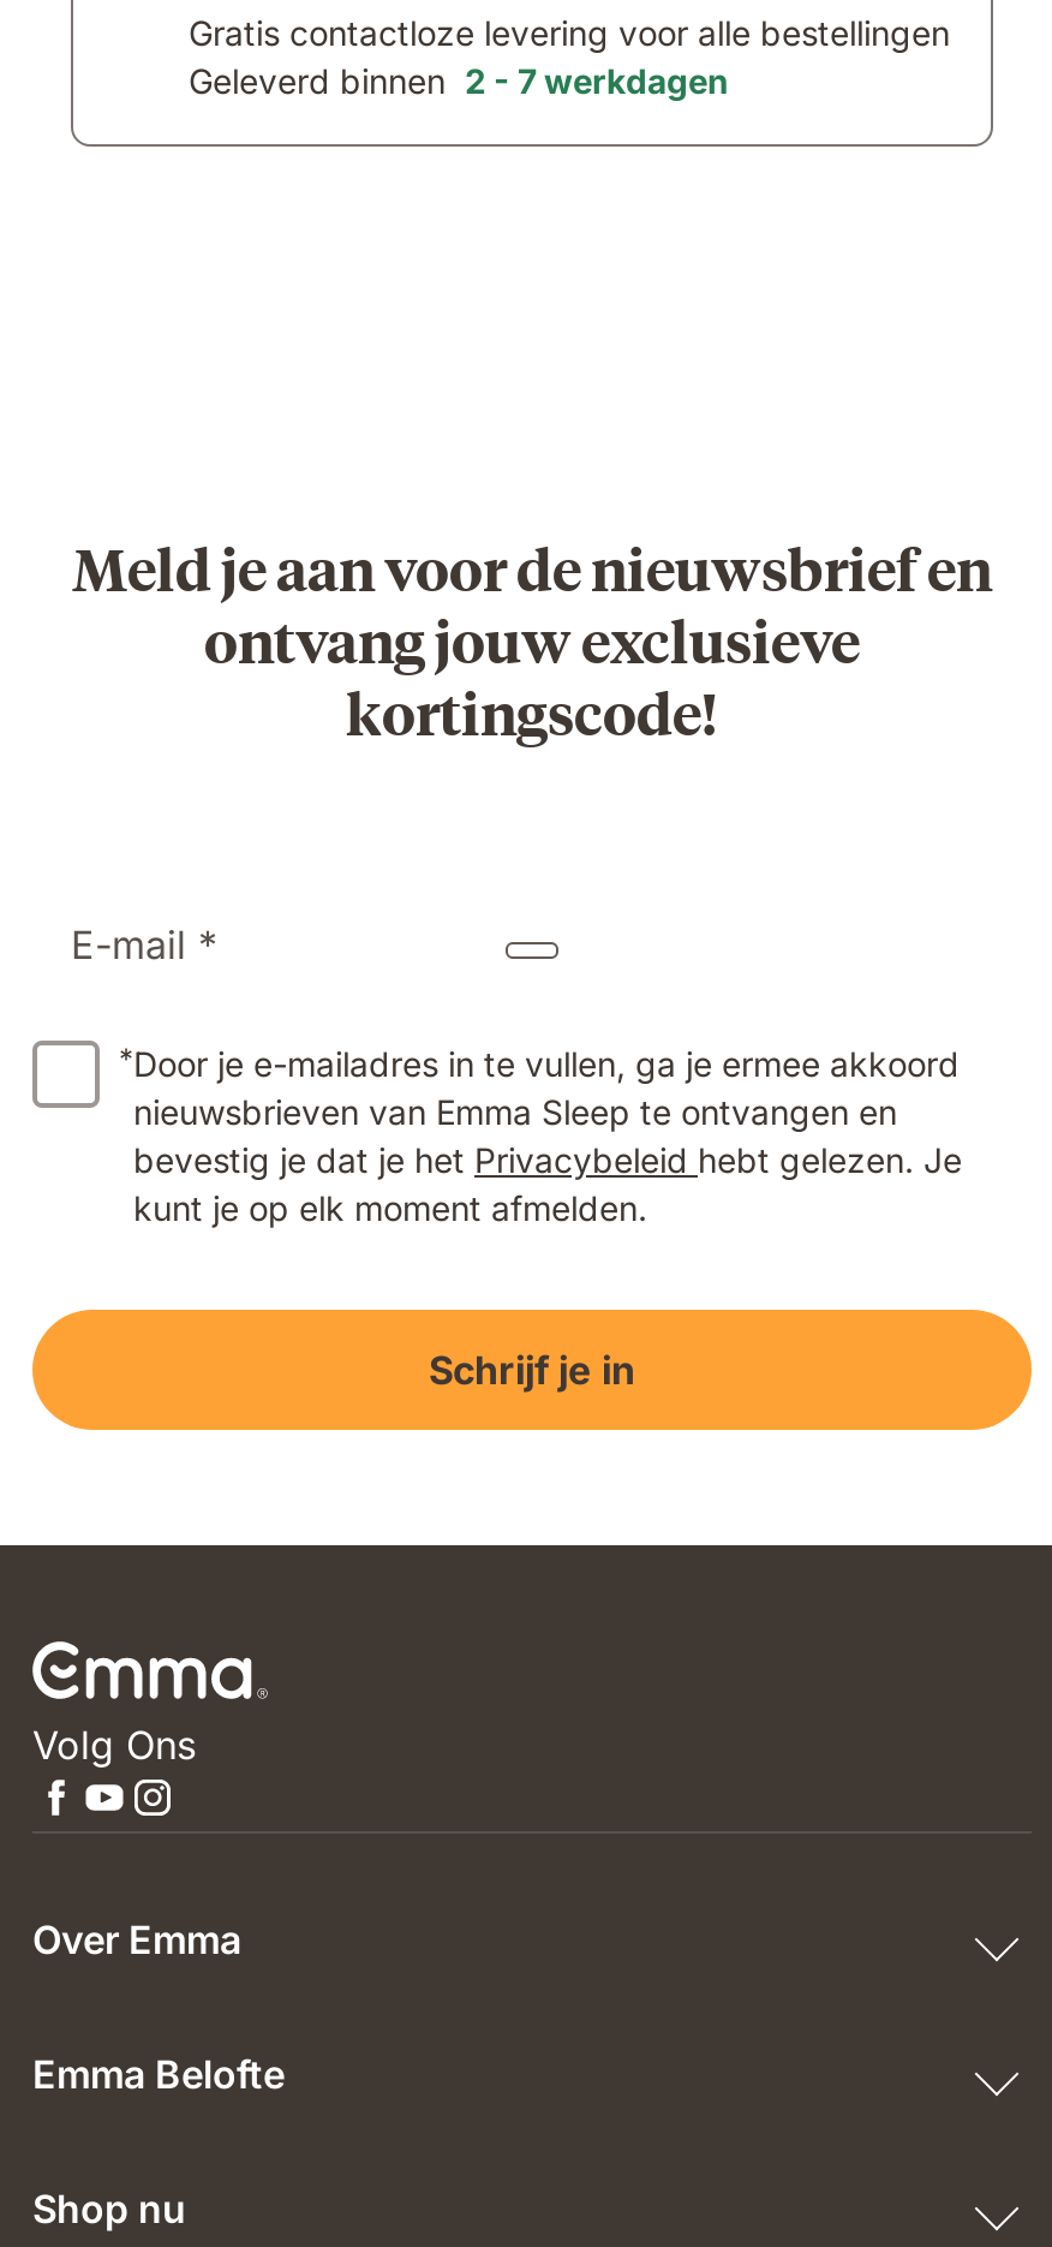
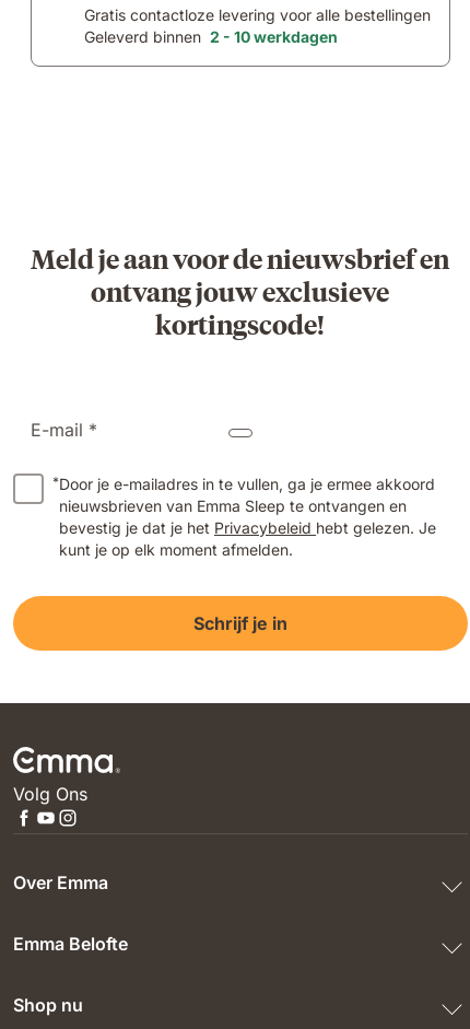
- Geleverd binnen 2 - 7 werkdagen
+ Geleverd binnen 2 - 10 werkdagen
